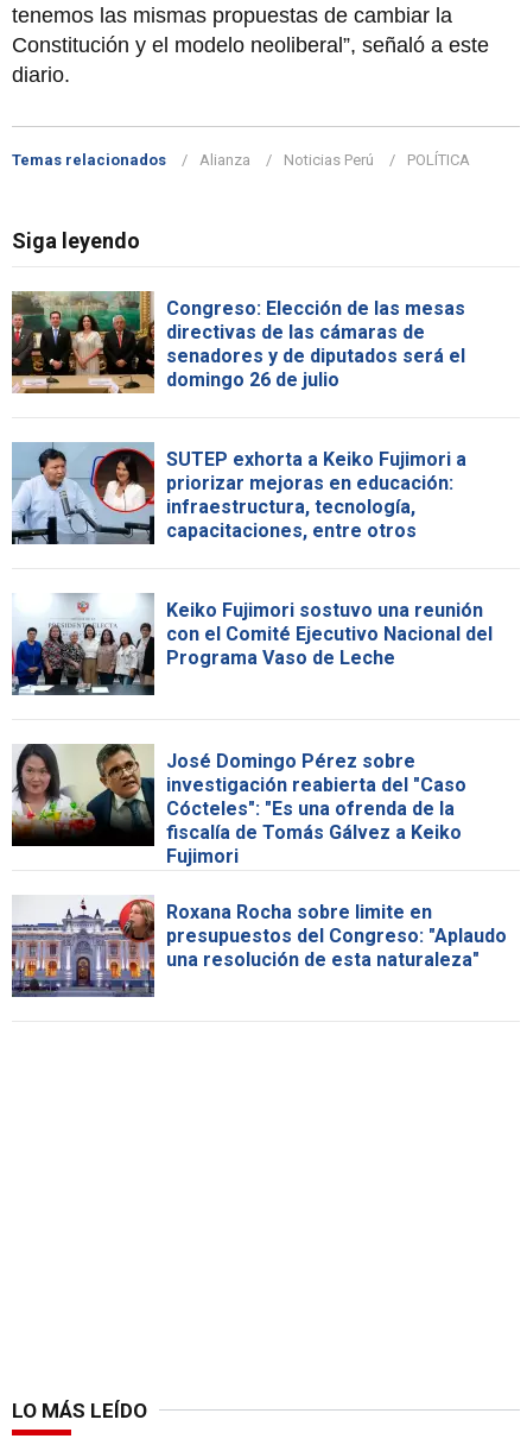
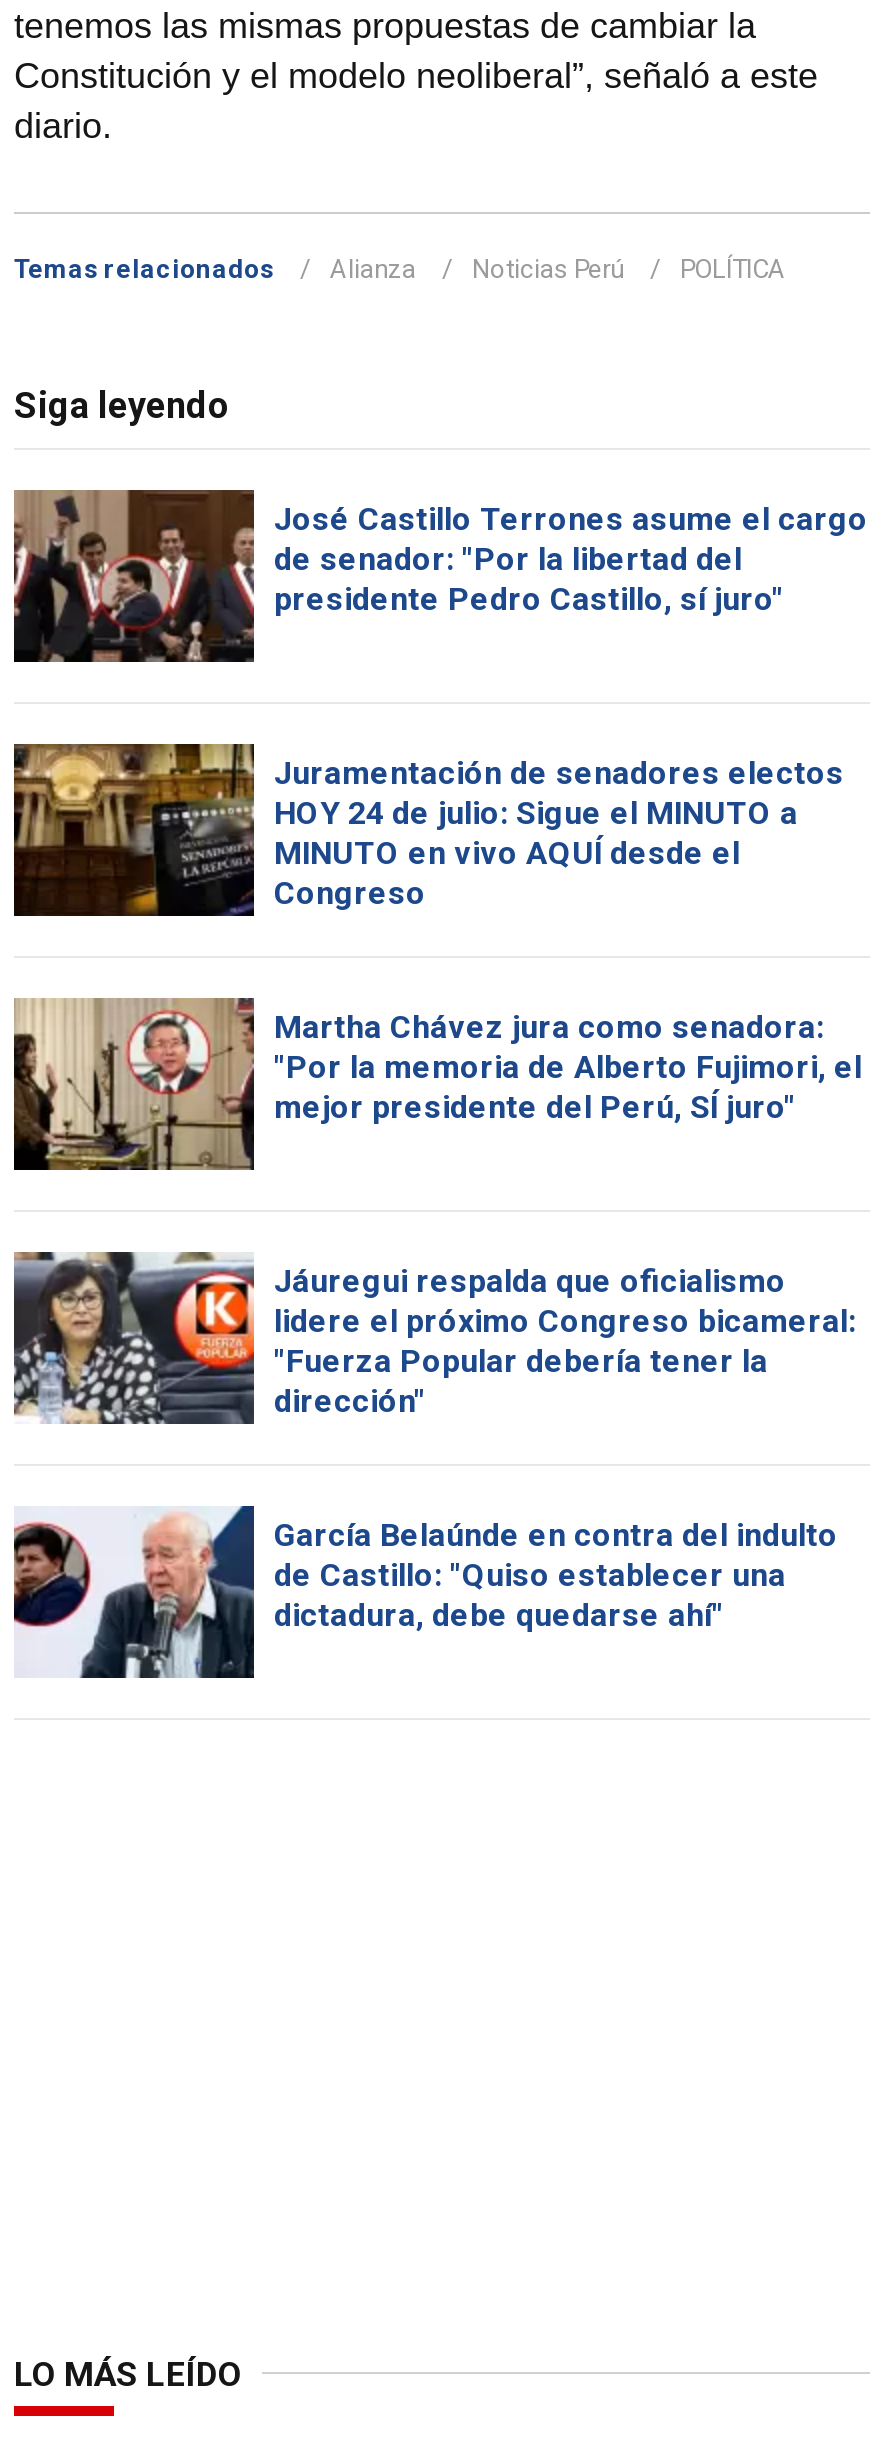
- [image]
- Congreso: Elección de las mesas
- directivas de las cámaras de
- senadores y de diputados será el
- domingo 26 de julio
+ [image]
+ José Castillo Terrones asume el cargo
+ de senador: "Por la libertad del
+ presidente Pedro Castillo, sí juro"

- [image]
- SUTEP exhorta a Keiko Fujimori a
- priorizar mejoras en educación:
- infraestructura, tecnología,
- capacitaciones, entre otros
+ [image]
+ Juramentación de senadores electos
+ HOY 24 de julio: Sigue el MINUTO a
+ MINUTO en vivo AQUÍ desde el
+ Congreso

- [image]
- Keiko Fujimori sostuvo una reunión
- con el Comité Ejecutivo Nacional del
- Programa Vaso de Leche
+ [image]
+ Martha Chávez jura como senadora:
+ "Por la memoria de Alberto Fujimori, el
+ mejor presidente del Perú, SÍ juro"

- [image]
- José Domingo Pérez sobre
- investigación reabierta del "Caso
- Cócteles": "Es una ofrenda de la
- fiscalía de Tomás Gálvez a Keiko
- Fujimori
+ [image]
+ Jáuregui respalda que oficialismo
+ lidere el próximo Congreso bicameral:
+ "Fuerza Popular debería tener la
+ dirección"

- [image]
- Roxana Rocha sobre limite en
- presupuestos del Congreso: "Aplaudo
- una resolución de esta naturaleza"
+ [image]
+ García Belaúnde en contra del indulto
+ de Castillo: "Quiso establecer una
+ dictadura, debe quedarse ahí"
